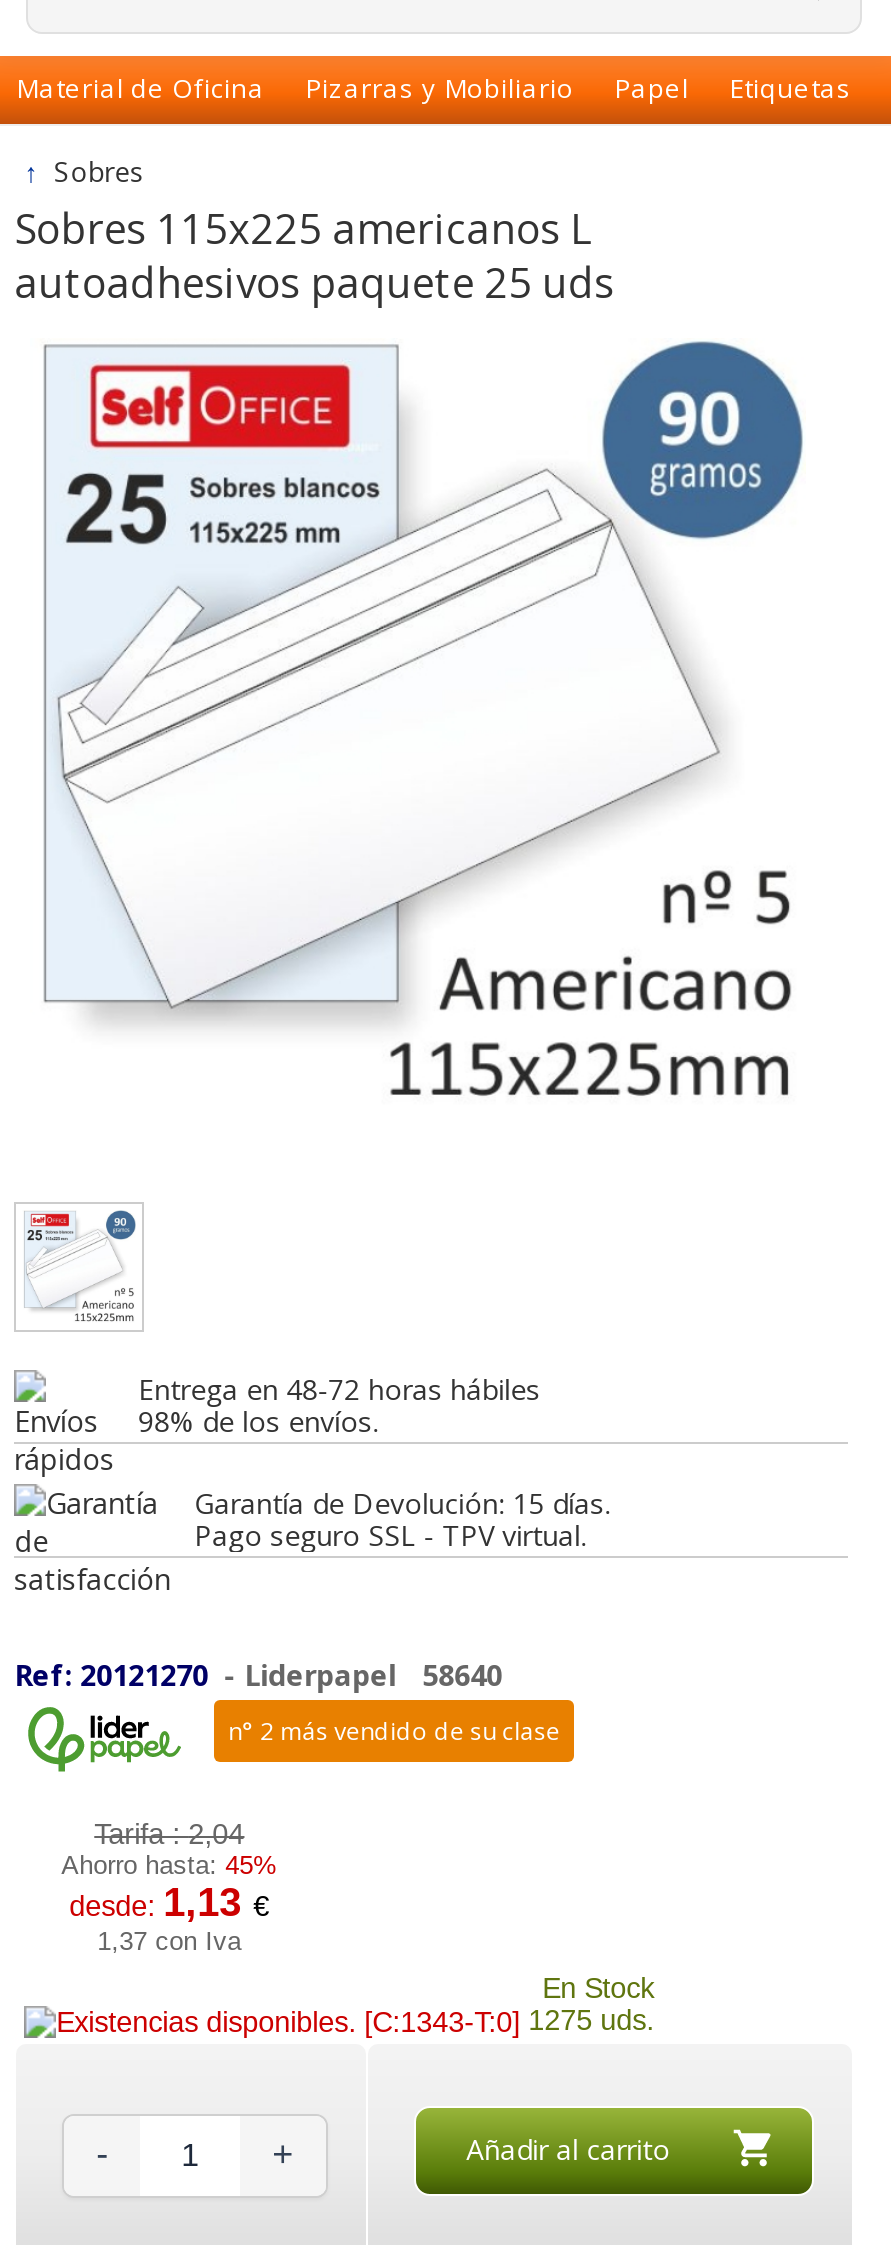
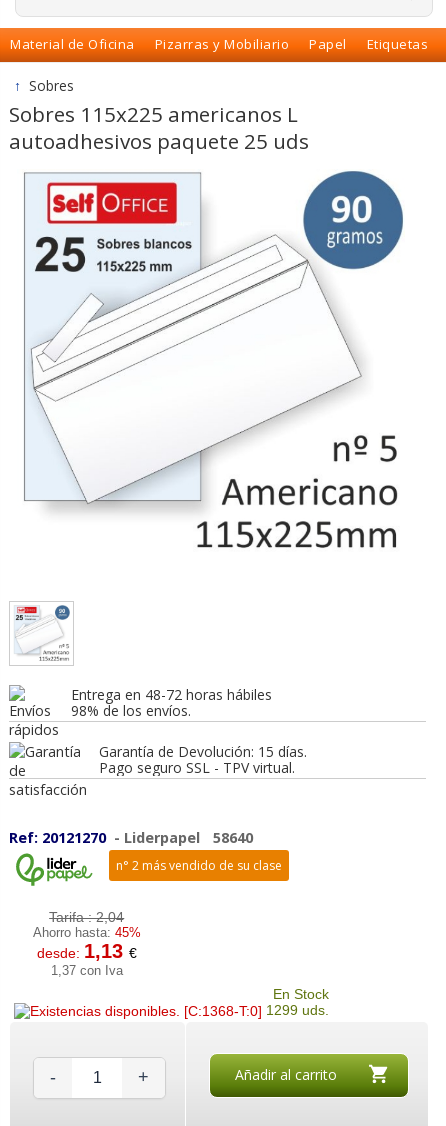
- 1275 uds.
+ 1299 uds.
